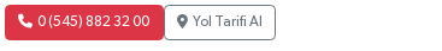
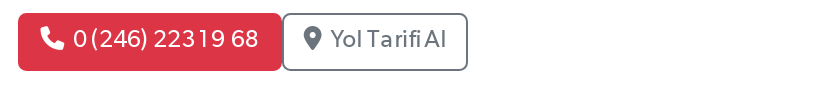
- 0 (545) 882 32 00
+ 0 (246) 223 19 68
